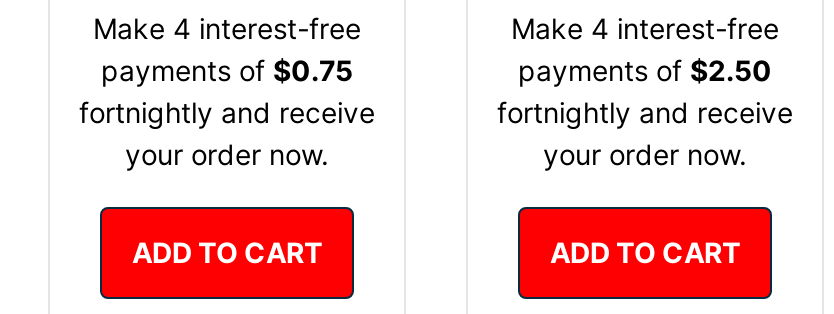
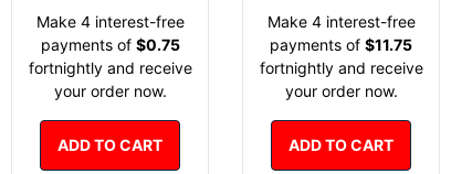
- payments of $2.50
+ payments of $11.75
